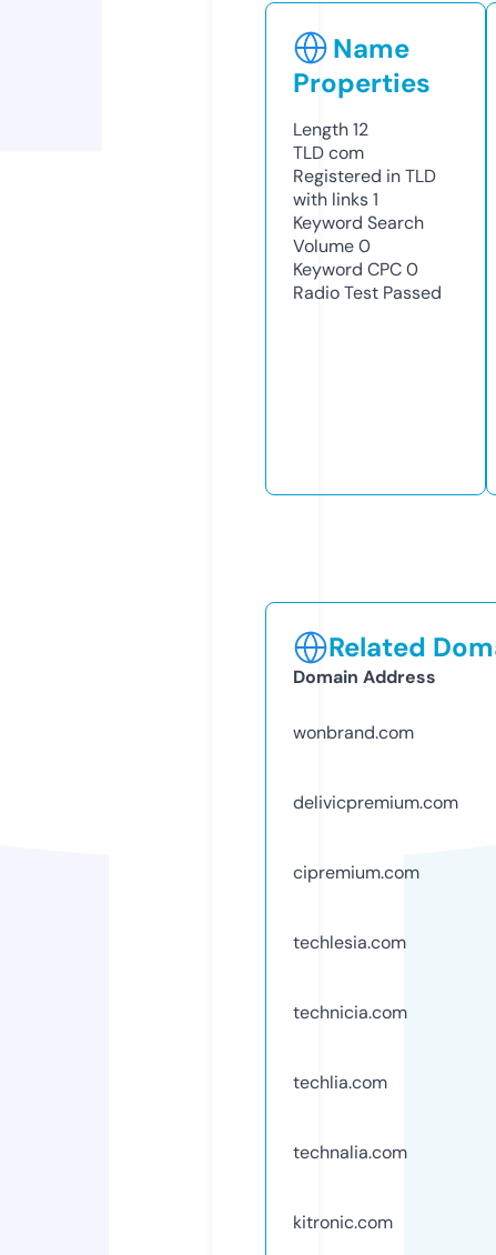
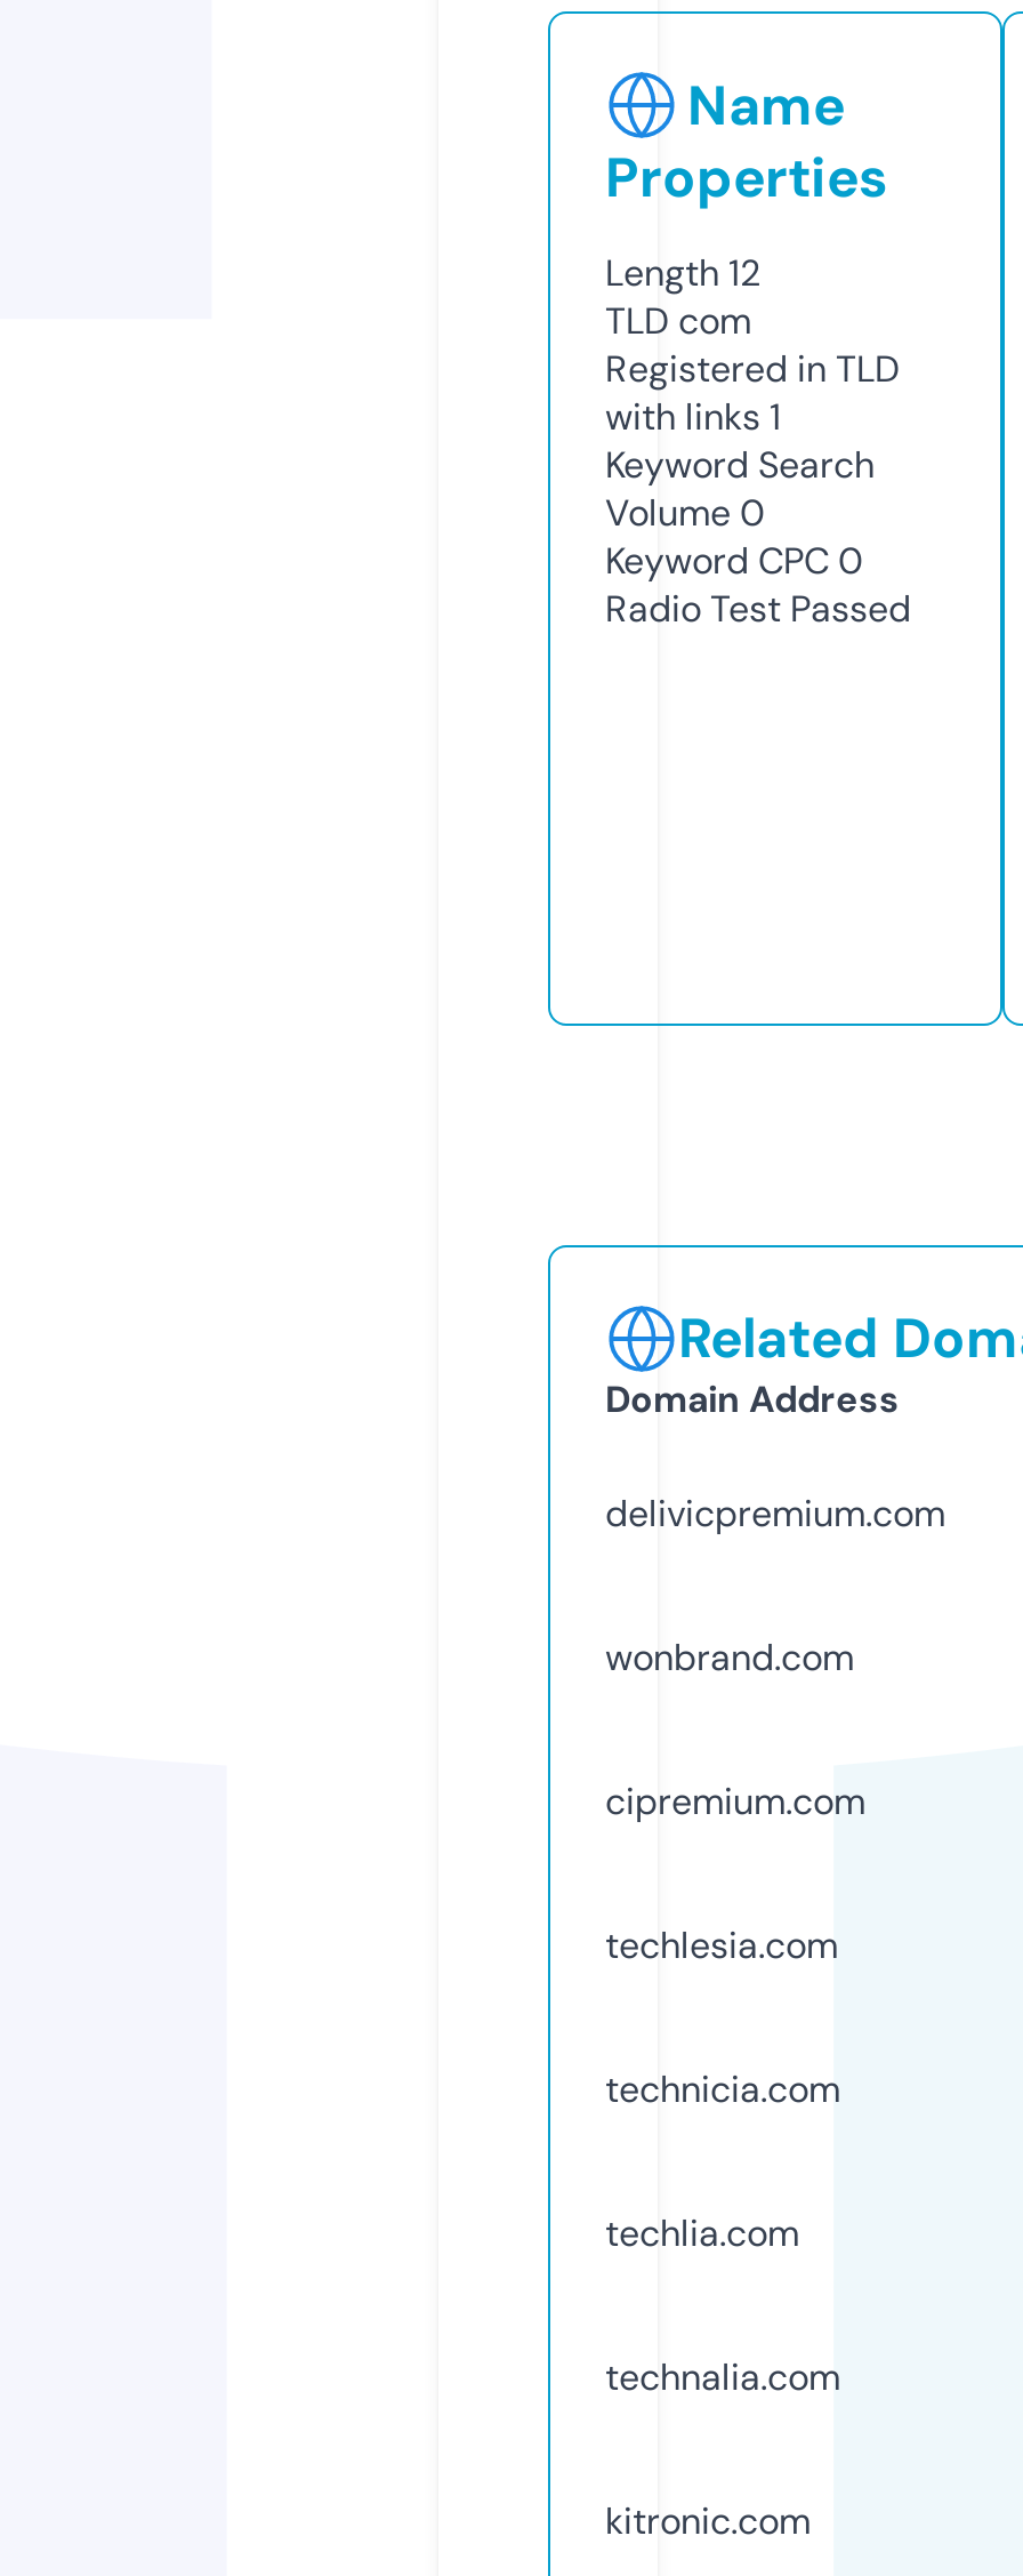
moved down: wonbrand.com

moved up: delivicpremium.com
